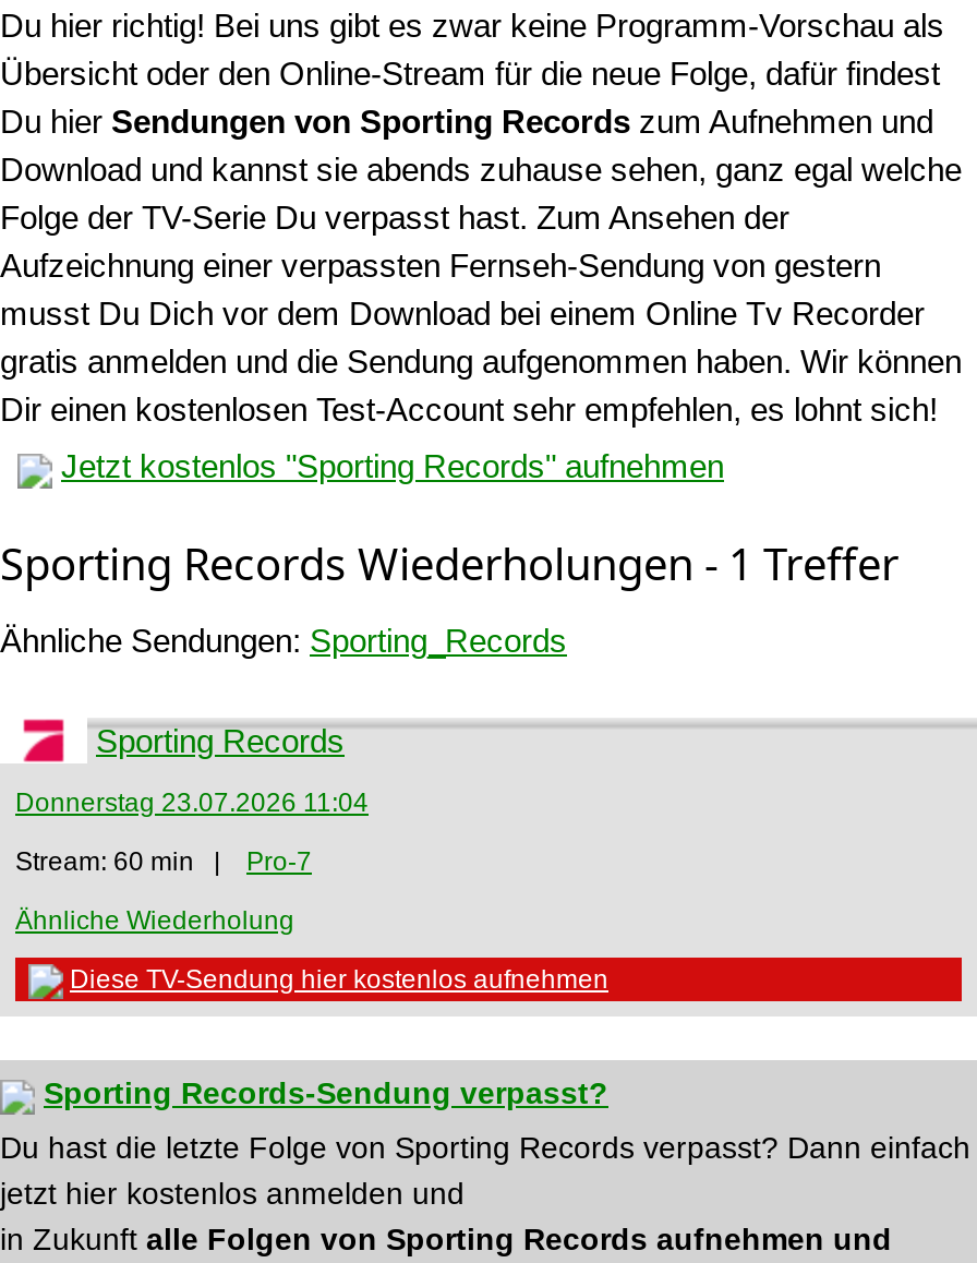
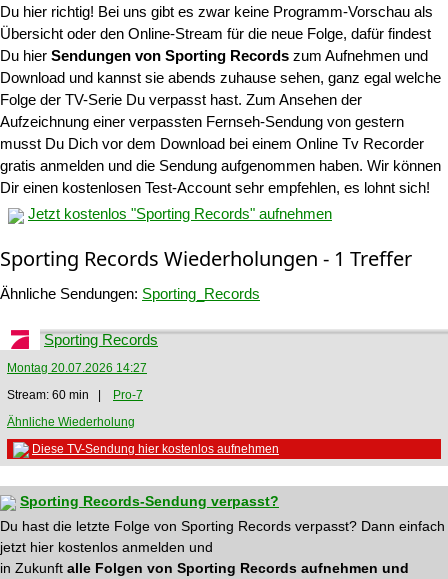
- Donnerstag 23.07.2026 11:04
+ Montag 20.07.2026 14:27
